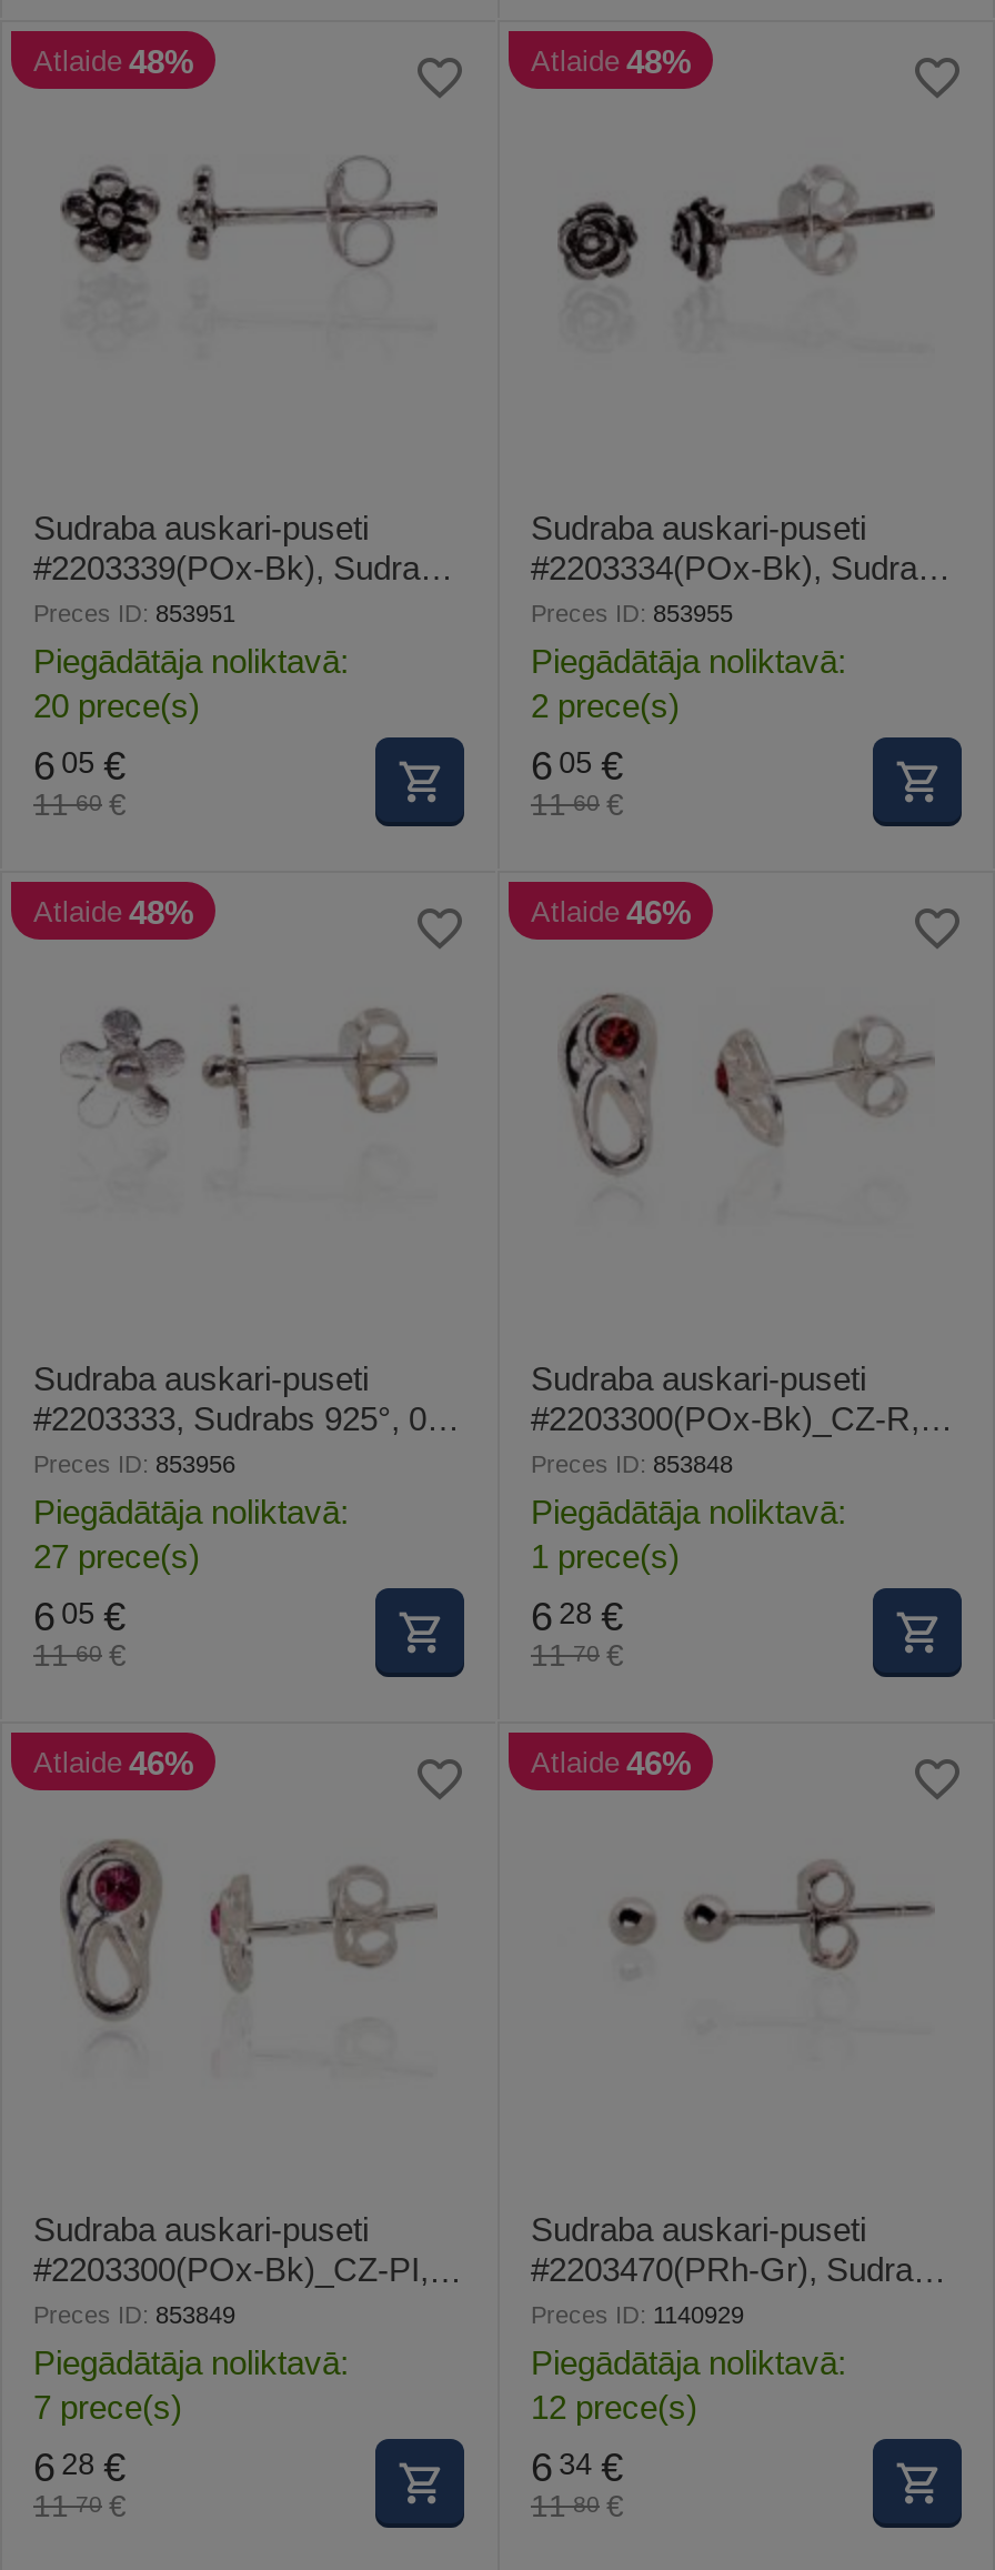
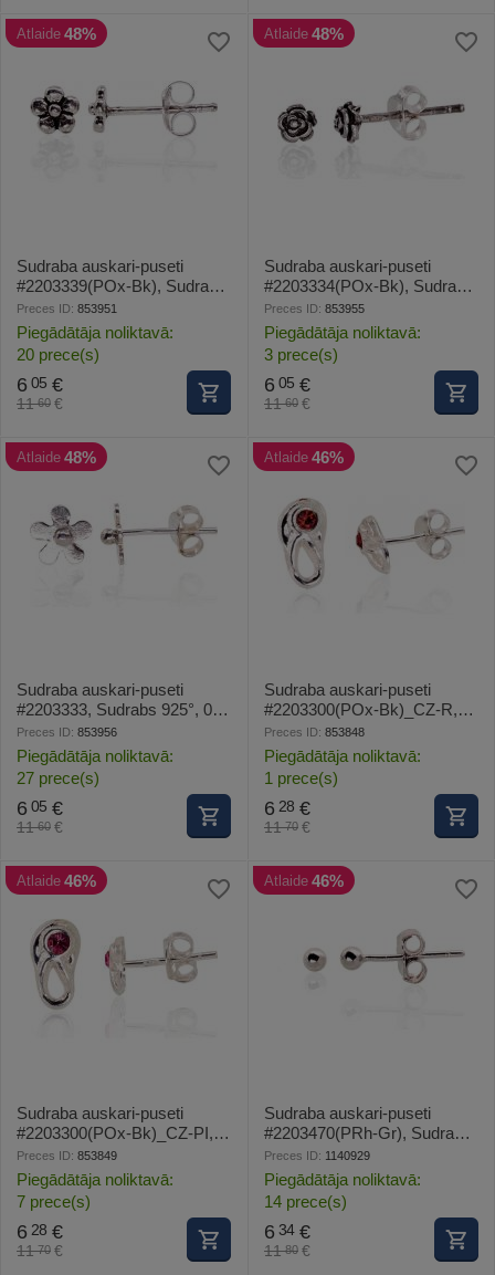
- 2 prece(s)
+ 3 prece(s)

- 12 prece(s)
+ 14 prece(s)
